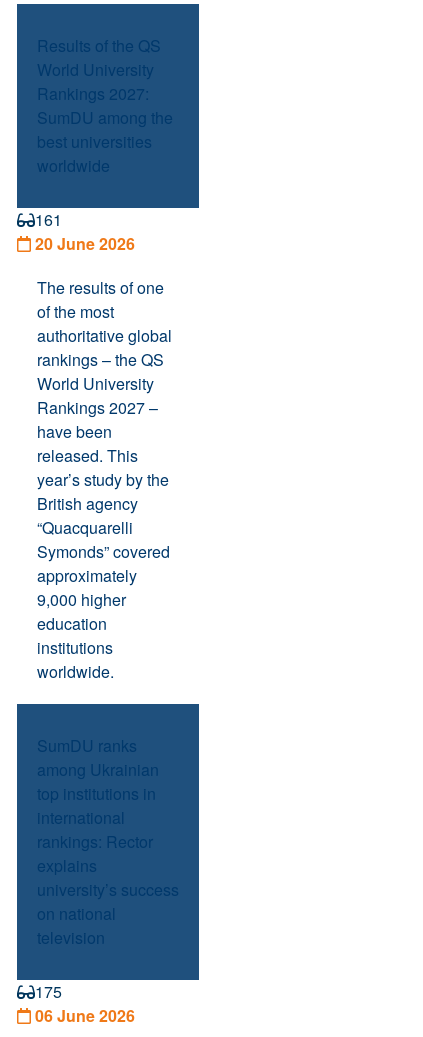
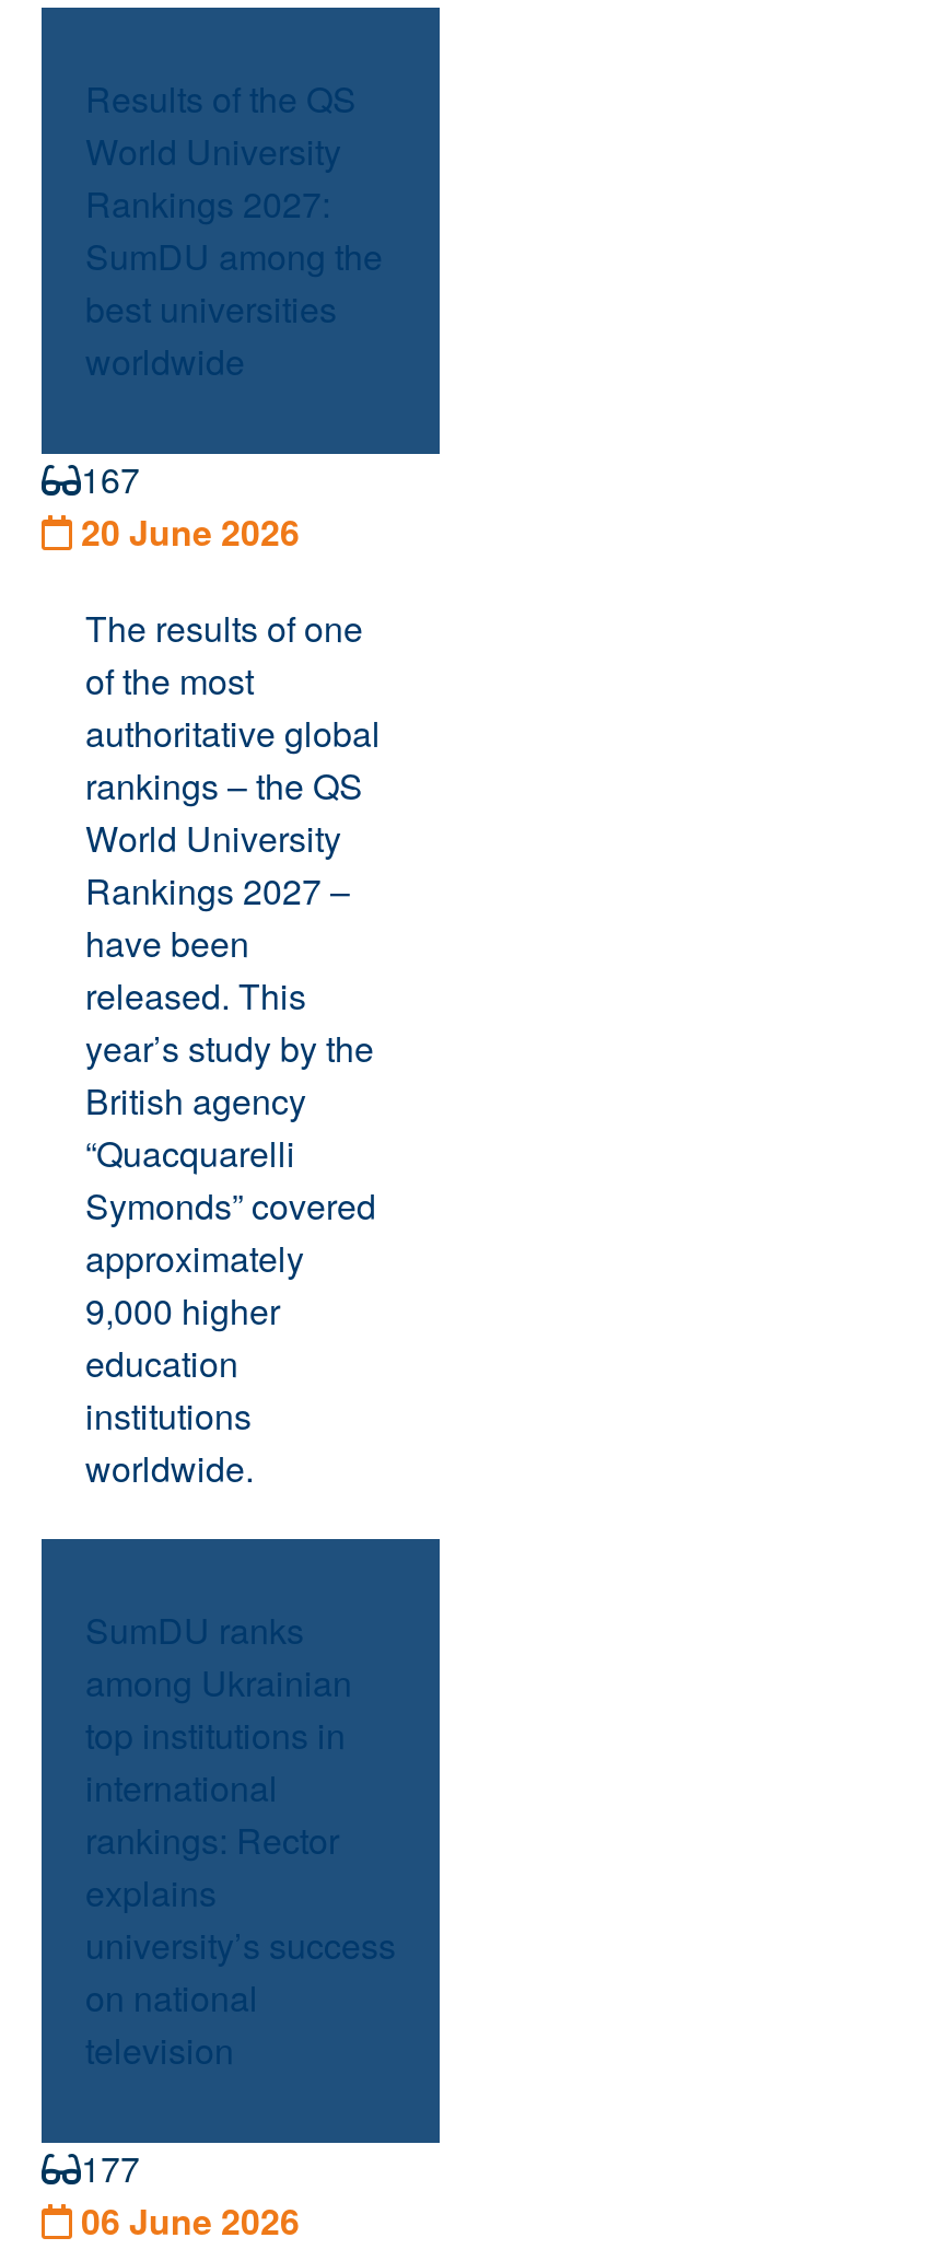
- 161
+ 167

- 175
+ 177
